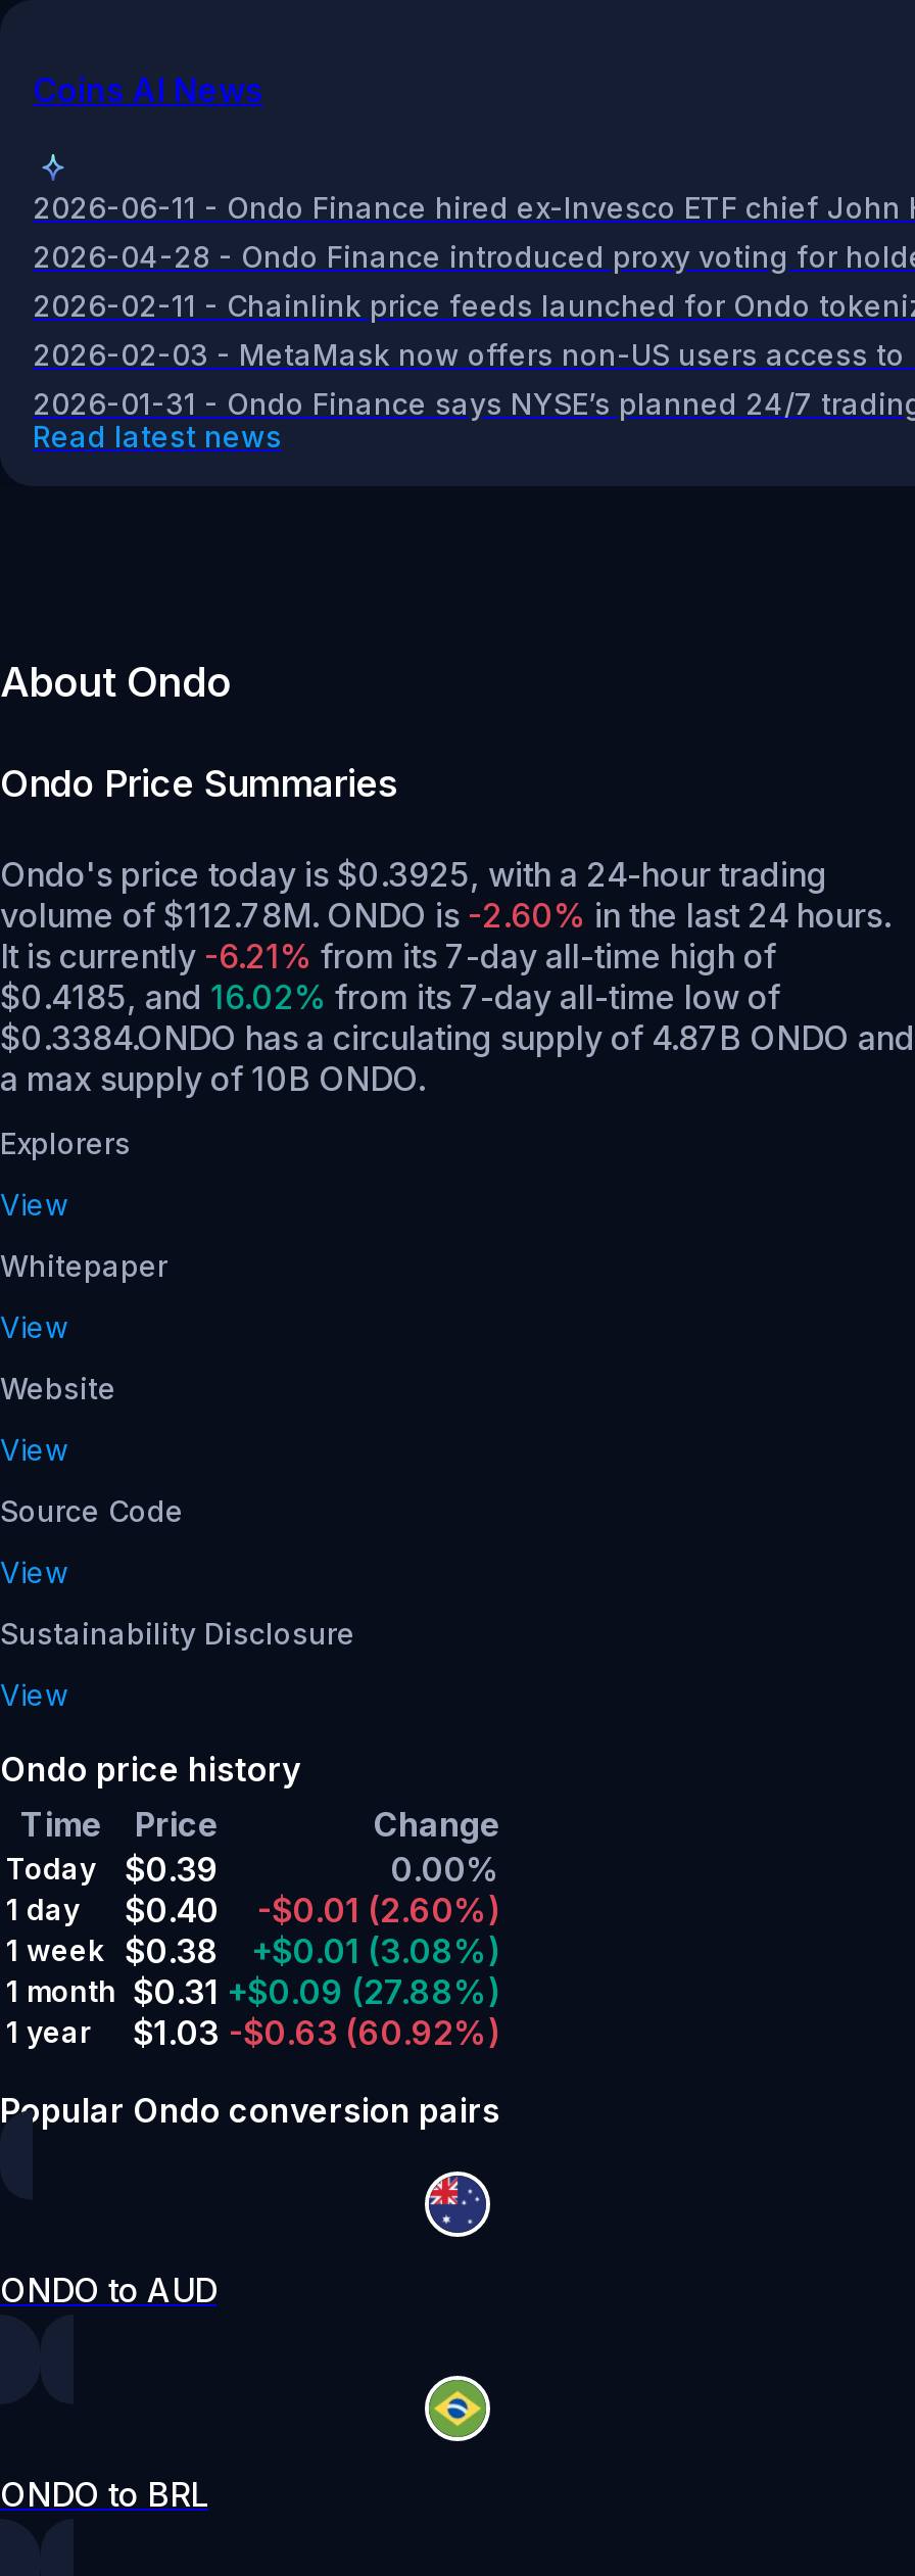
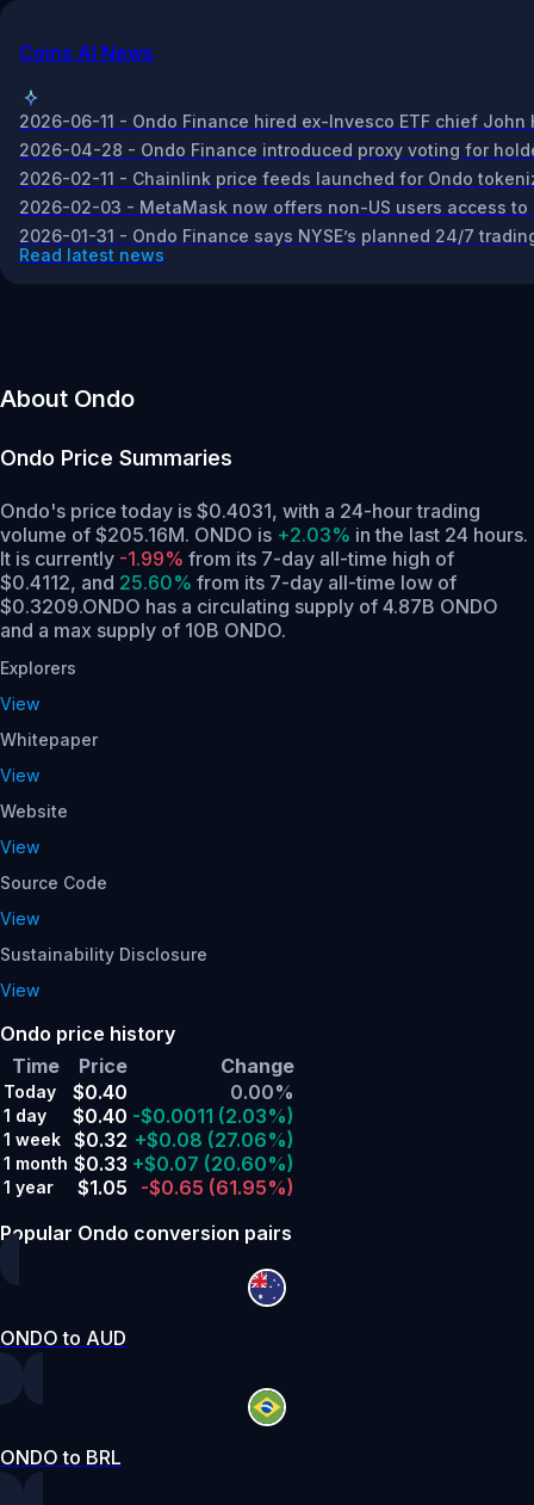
- Ondo's price today is $0.3925, with a 24-hour trading
- volume of $112.78M. ONDO is -2.60% in the last 24 hours.
- It is currently -6.21% from its 7-day all-time high of
- $0.4185, and 16.02% from its 7-day all-time low of
- $0.3384.ONDO has a circulating supply of 4.87B ONDO and
- a max supply of 10B ONDO.
+ Ondo's price today is $0.4031, with a 24-hour trading
+ volume of $205.16M. ONDO is +2.03% in the last 24 hours.
+ It is currently -1.99% from its 7-day all-time high of
+ $0.4112, and 25.60% from its 7-day all-time low of
+ $0.3209.ONDO has a circulating supply of 4.87B ONDO
+ and a max supply of 10B ONDO.

- Today $0.39
+ Today $0.40

- $0.40
- -$0.01 (2.60%)
- 1 week $0.38
- +$0.01 (3.08%)
- 1 month $0.31 +$0.09 (27.88%)
+ $0.40 -$0.0011 (2.03%)
+ 1 week
+ $0.32 +$0.08 (27.06%)
+ 1 month $0.33 +$0.07 (20.60%)

- 1 year $1.03 -$0.63 (60.92%)
+ 1 year $1.05 -$0.65 (61.95%)
